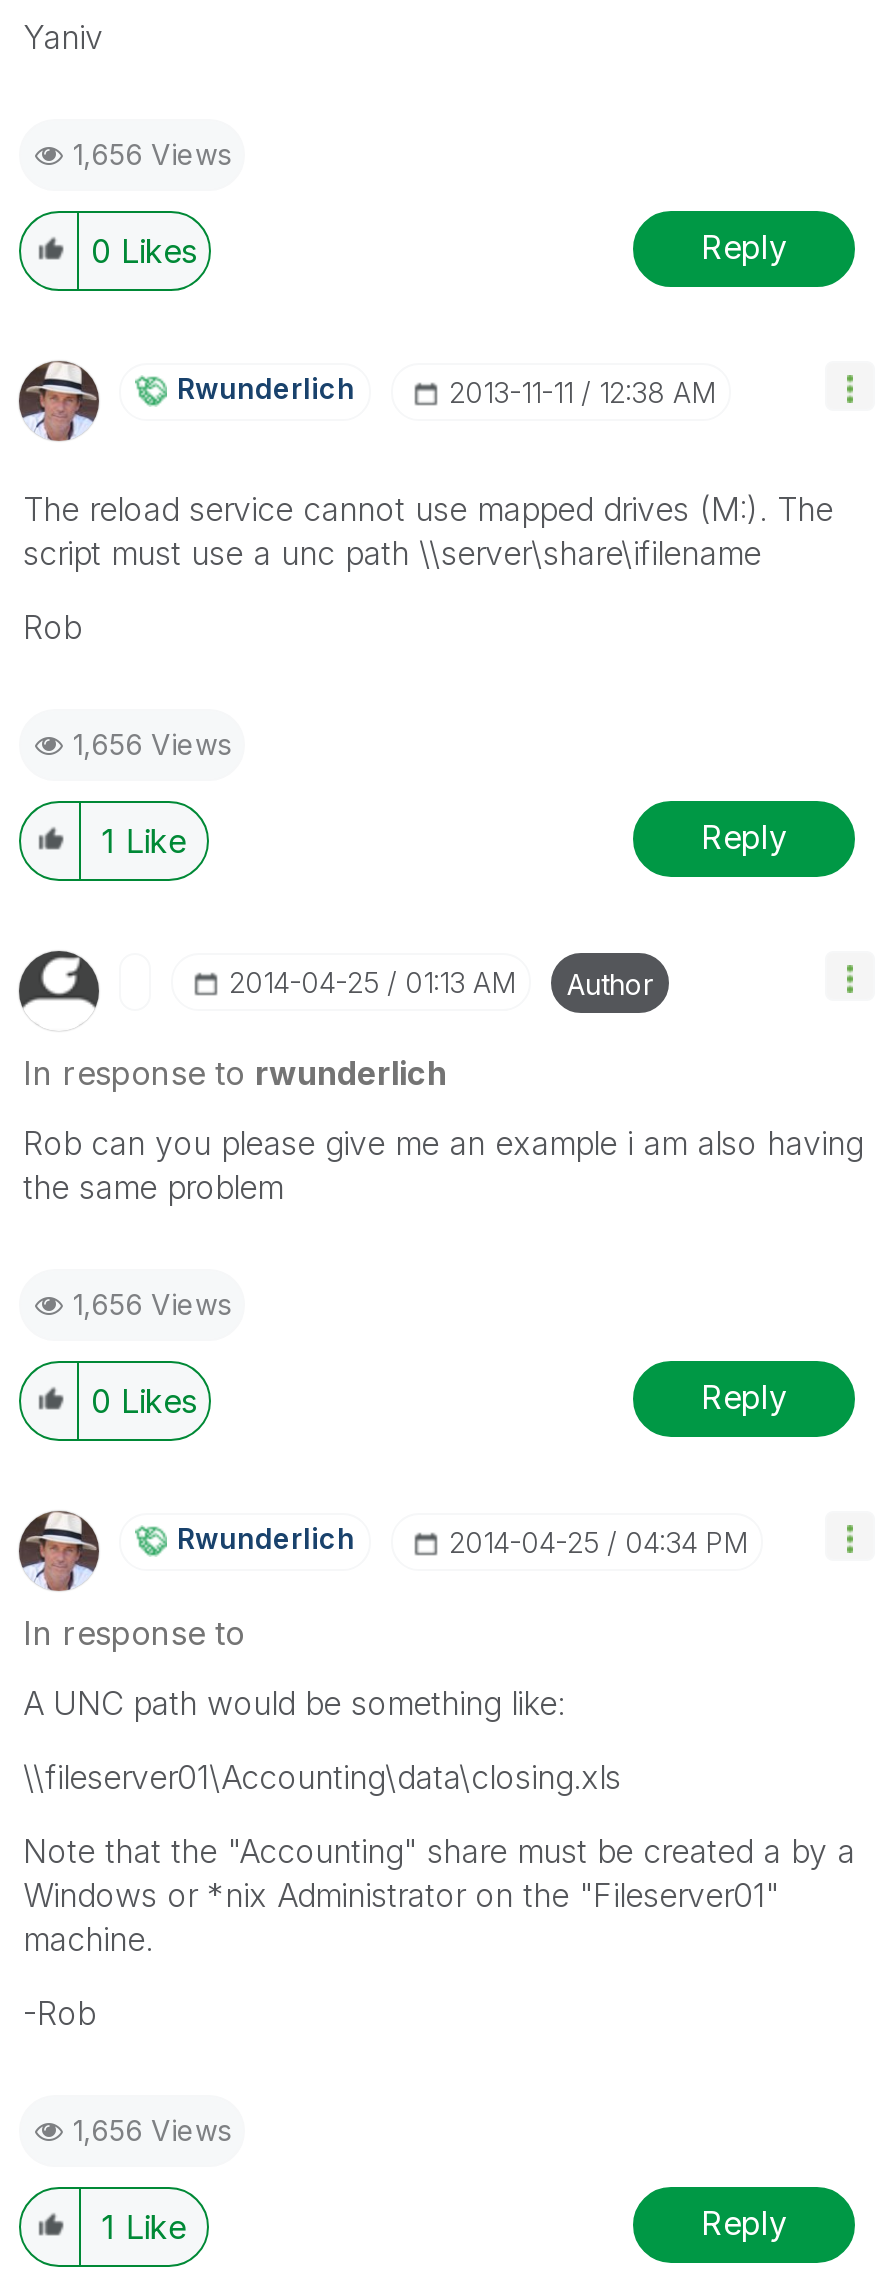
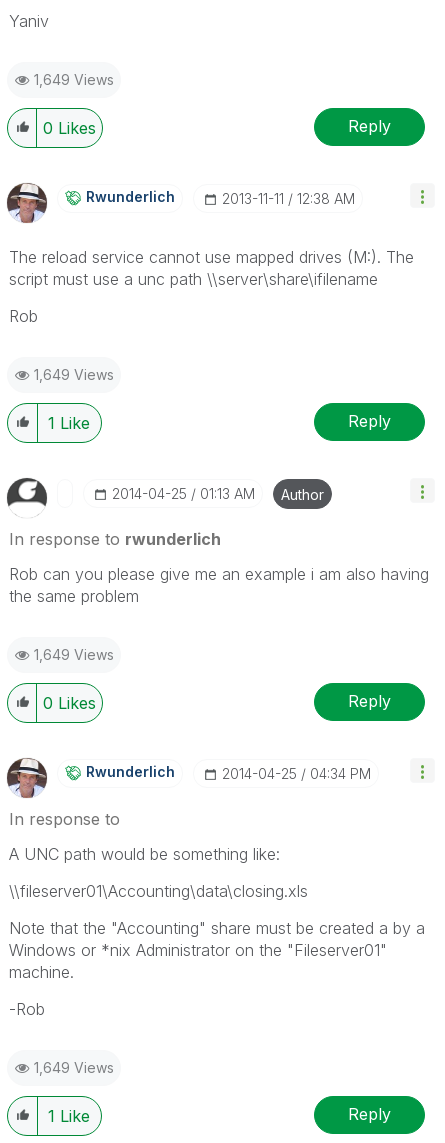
- 1,656 Views
+ 1,649 Views

- 1,656 Views
+ 1,649 Views

- 1,656 Views
+ 1,649 Views

- 1,656 Views
+ 1,649 Views
